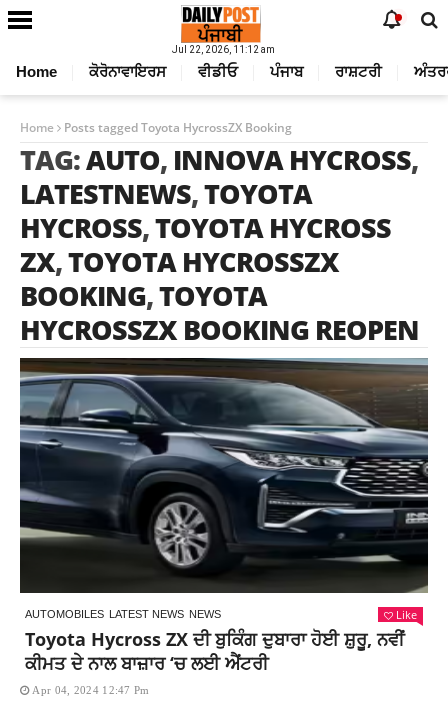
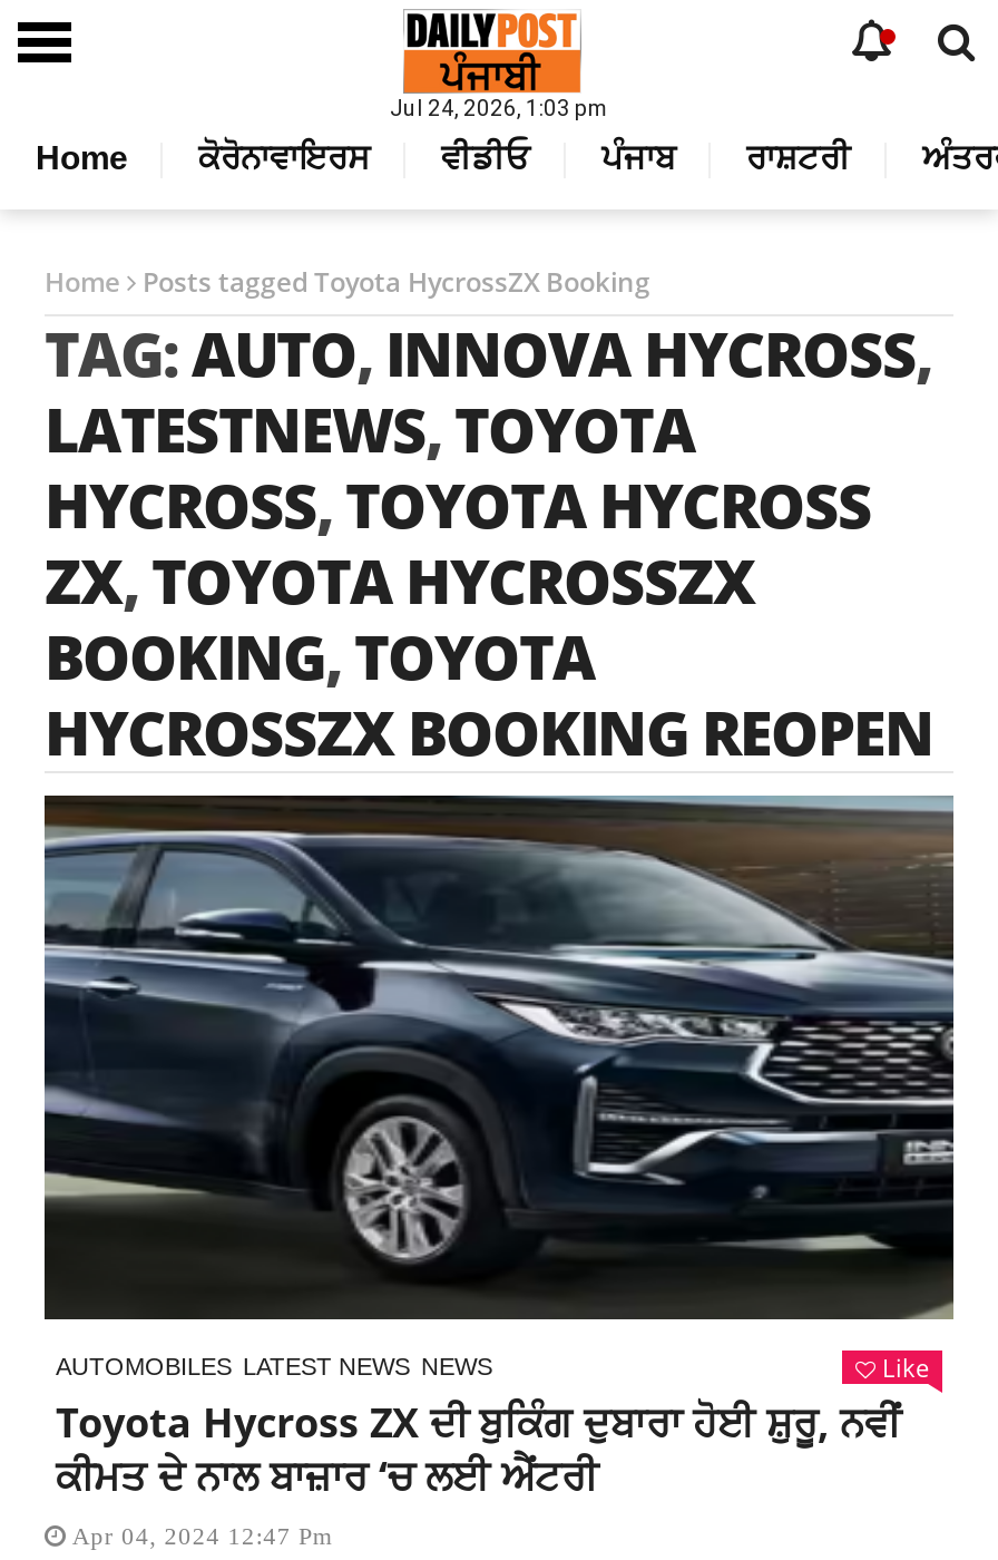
- Jul 22, 2026, 11:12 am
+ Jul 24, 2026, 1:03 pm
